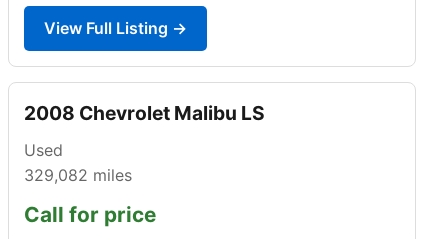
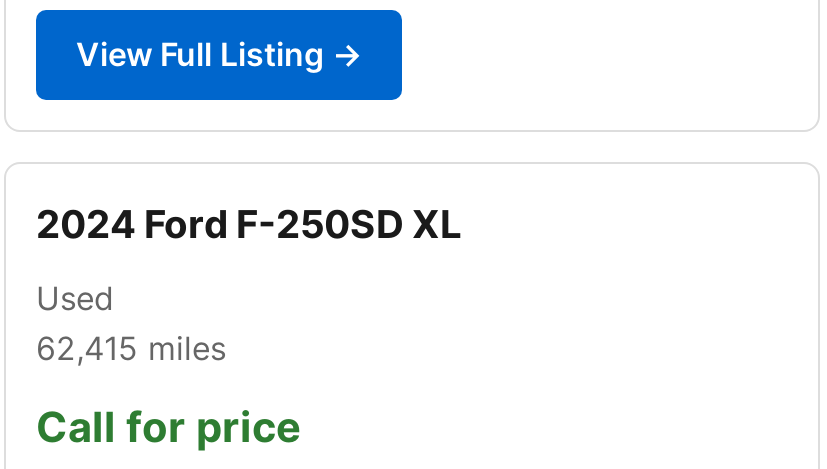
- 2008 Chevrolet Malibu LS
+ 2024 Ford F-250SD XL

- 329,082 miles
+ 62,415 miles
